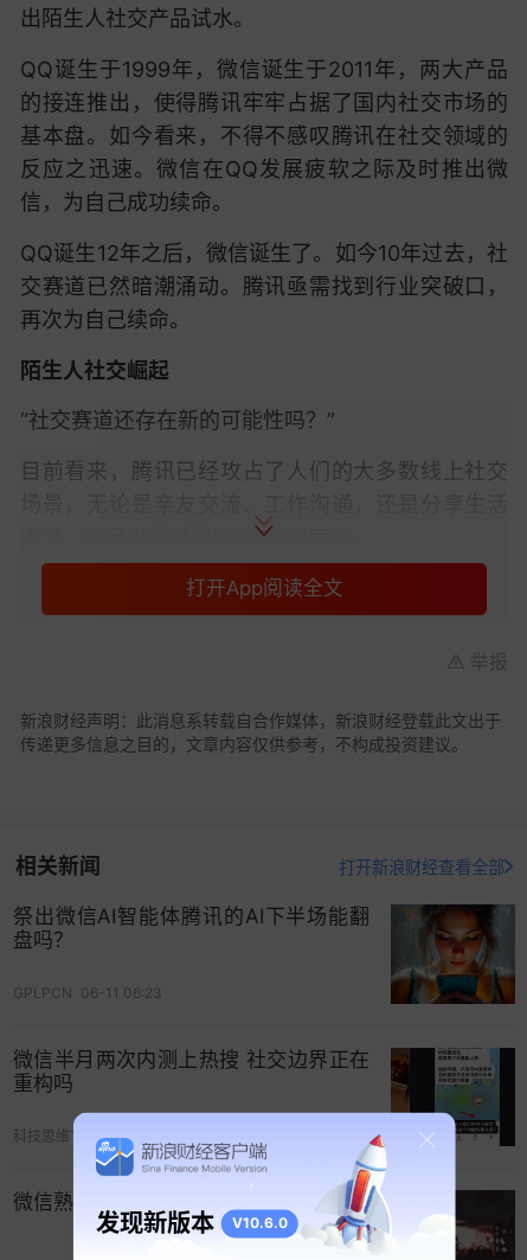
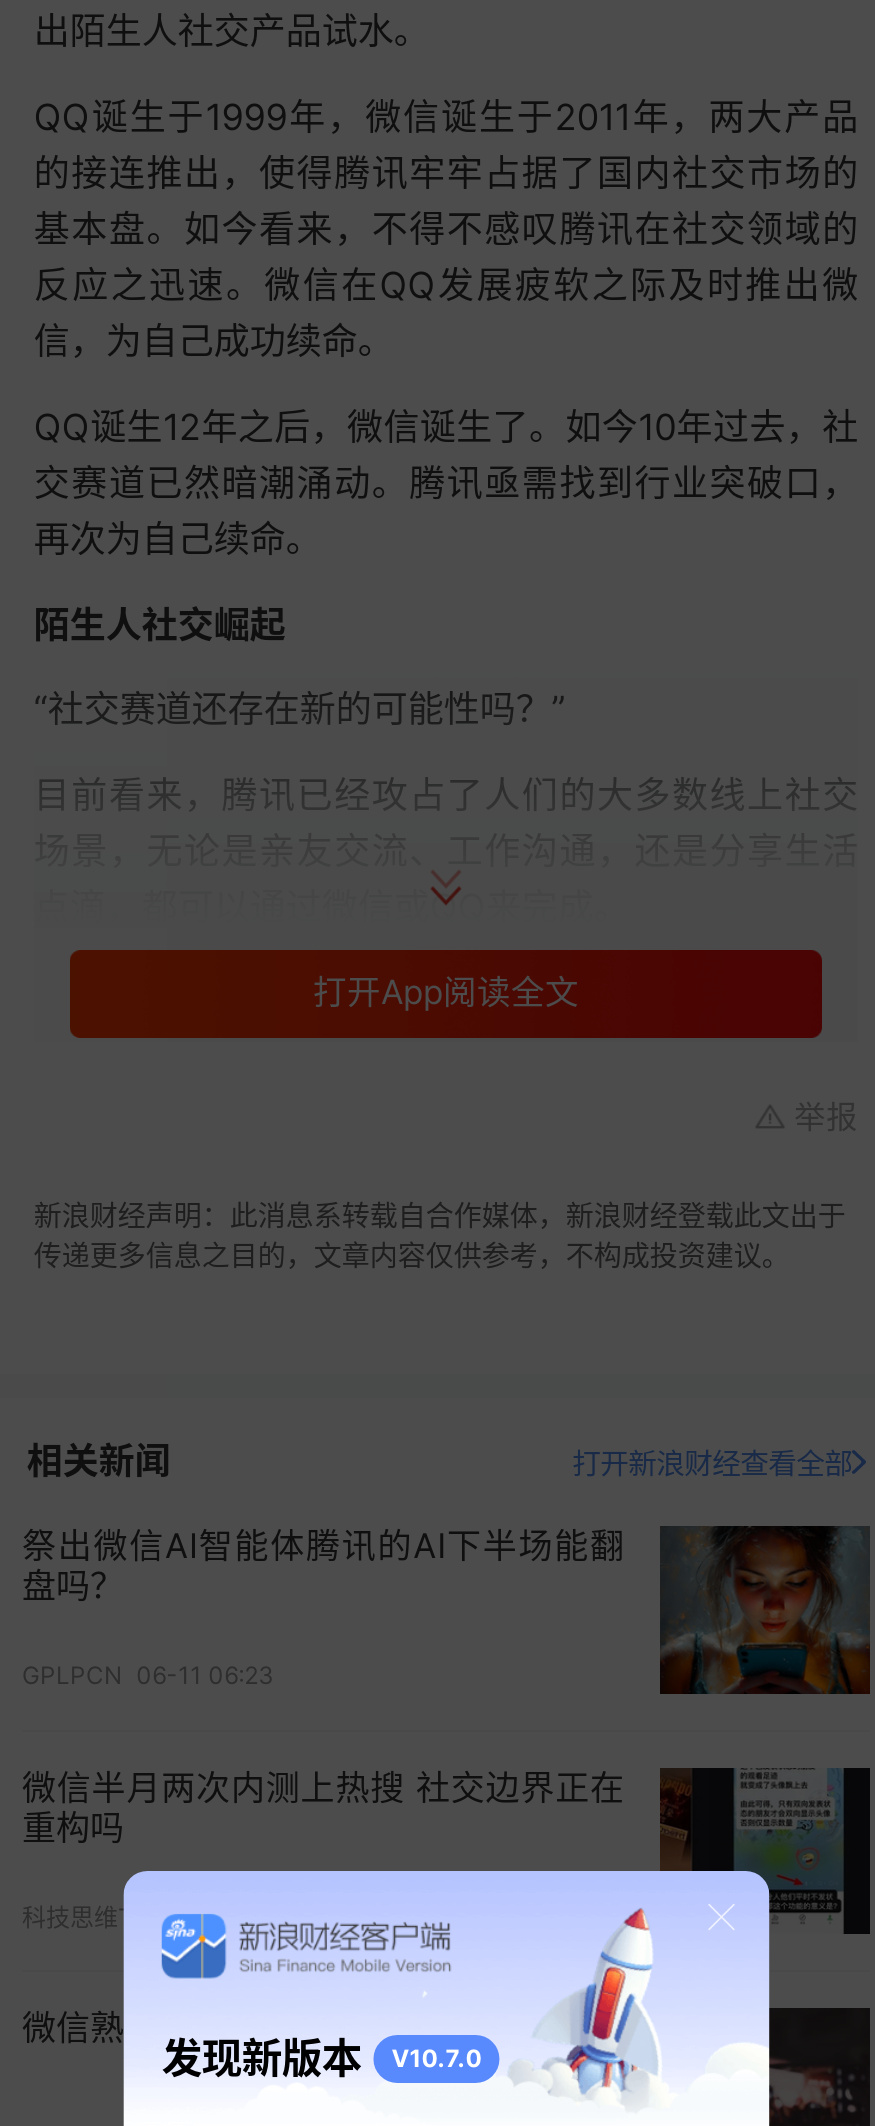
- 发现新版本 V10.6.0
+ 发现新版本 V10.7.0
